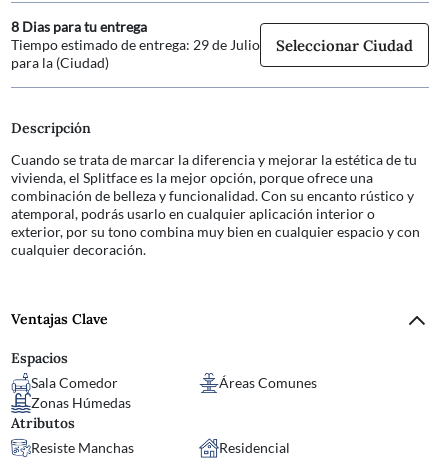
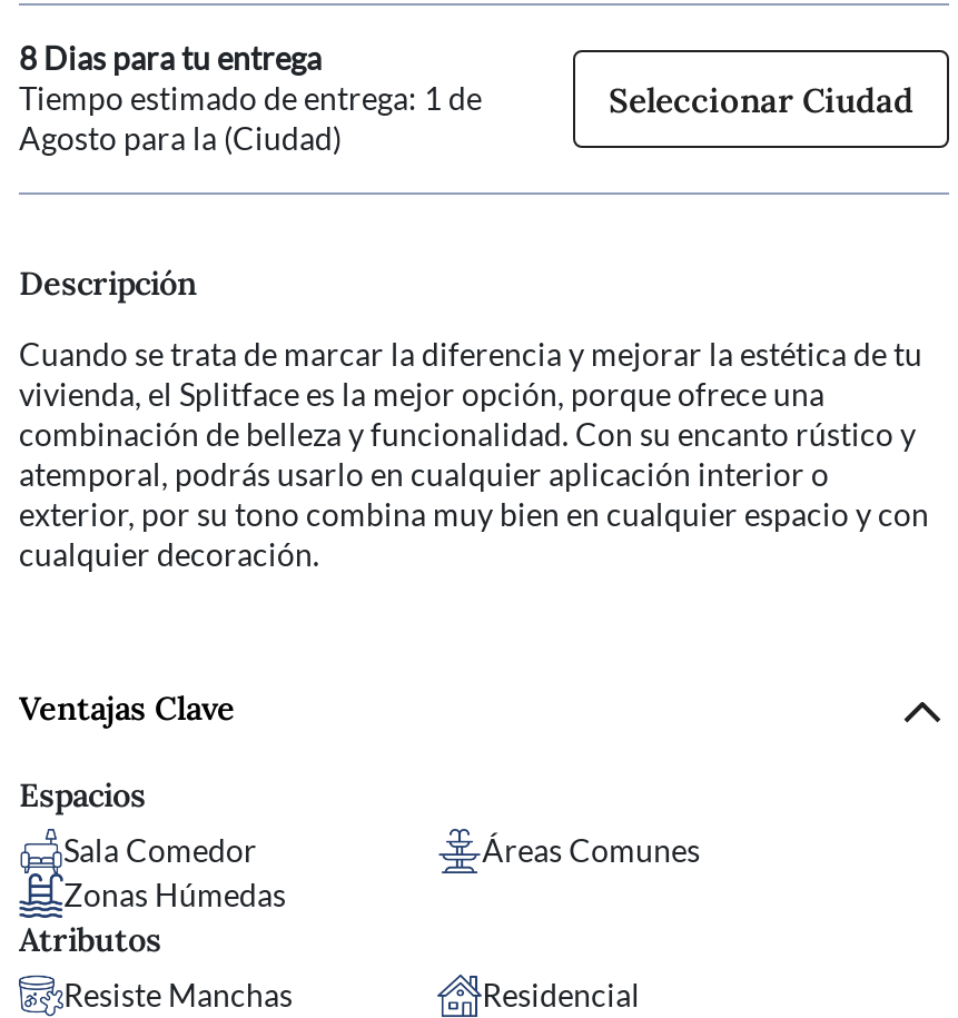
- Tiempo estimado de entrega: 29 de Julio
- para la (Ciudad)
+ Tiempo estimado de entrega: 1 de
+ Agosto para la (Ciudad)
